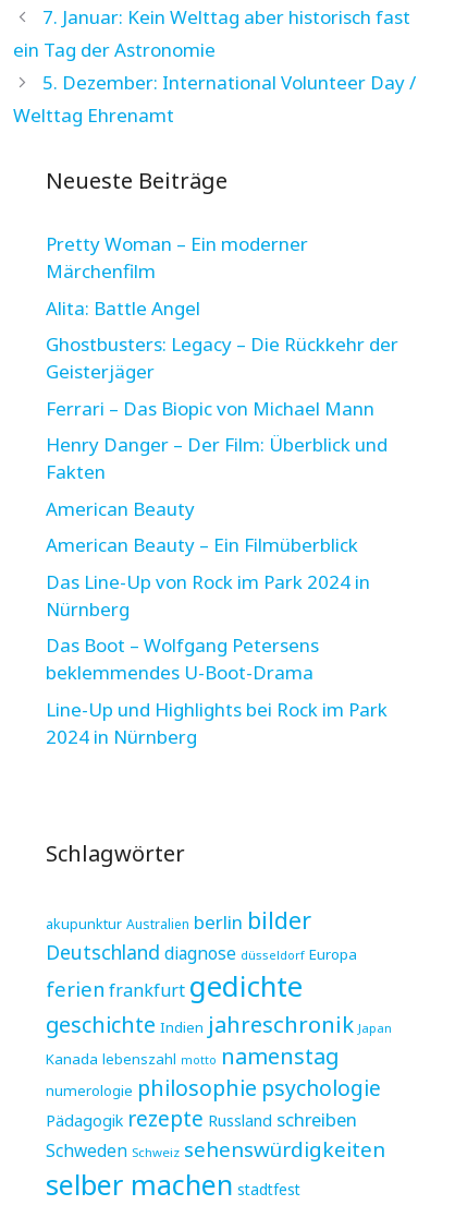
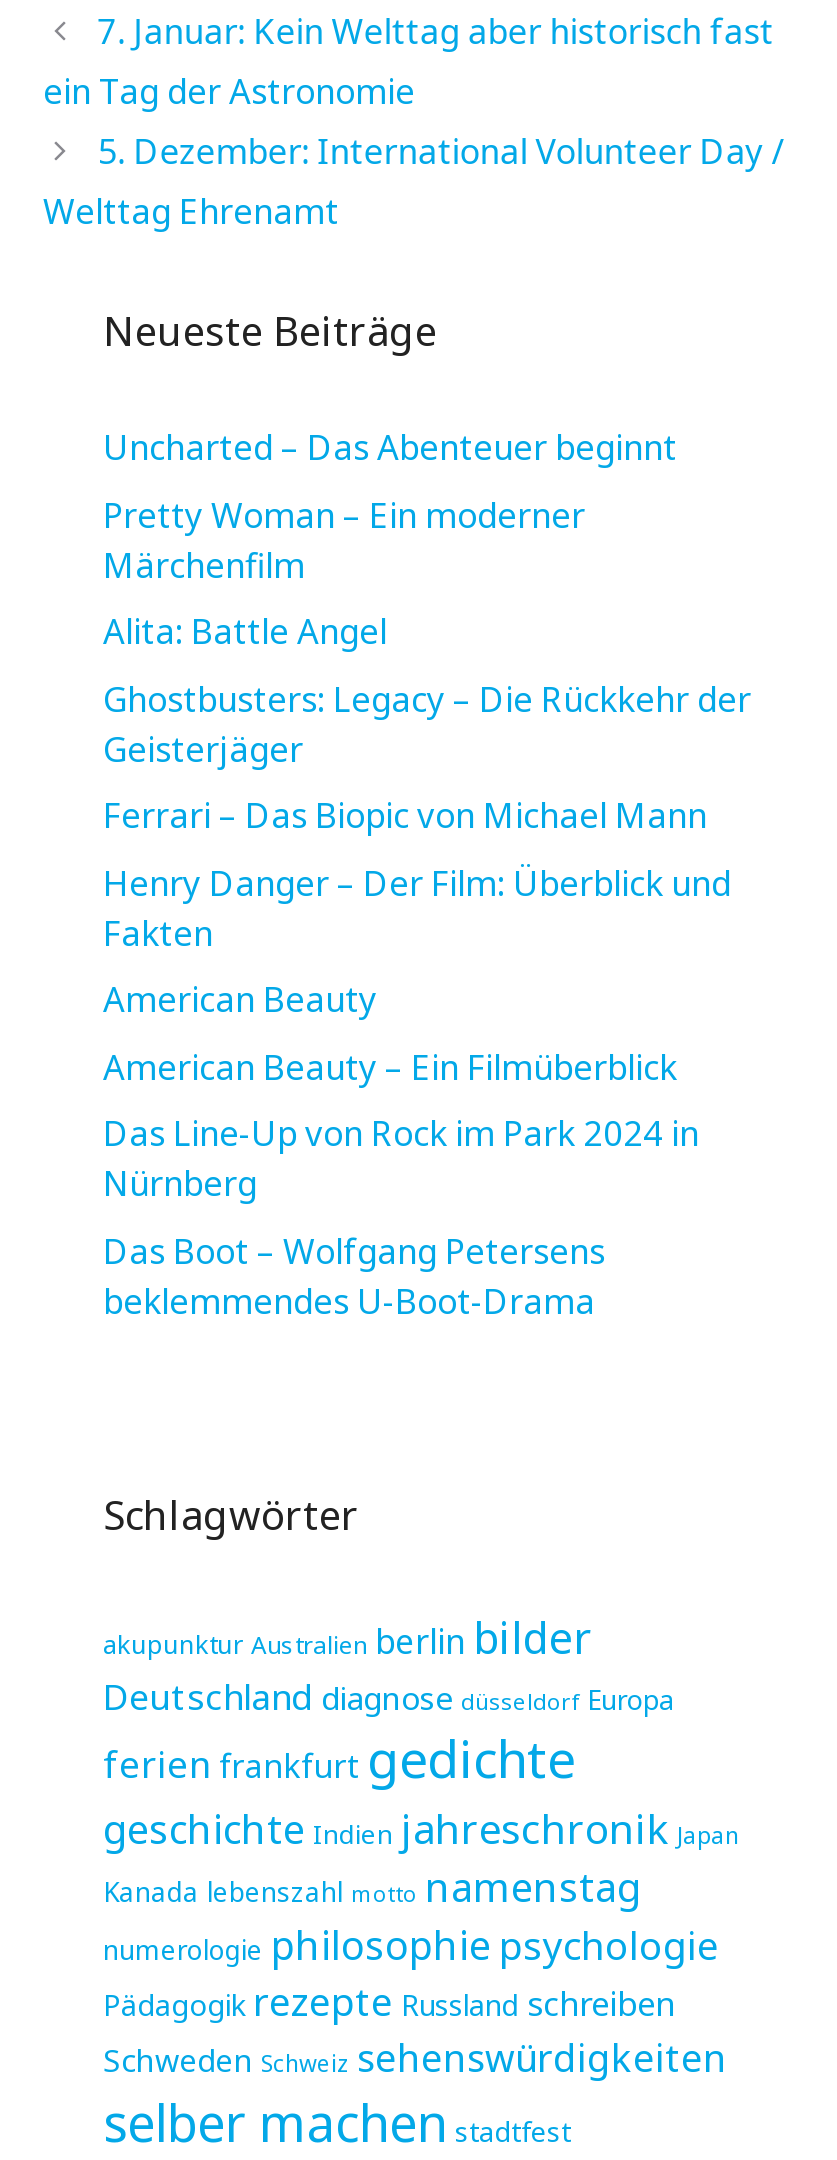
+ Uncharted – Das Abenteuer beginnt

moved down: Pretty Woman – Ein moderner | Märchenfilm | Alita: Battle Angel | ... | Das Boot – Wolfgang Petersens | beklemmendes U-Boot-Drama

- Line-Up und Highlights bei Rock im Park
- 2024 in Nürnberg
